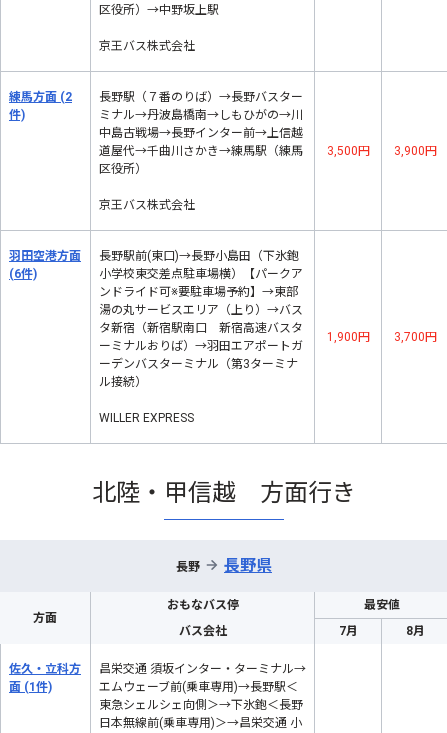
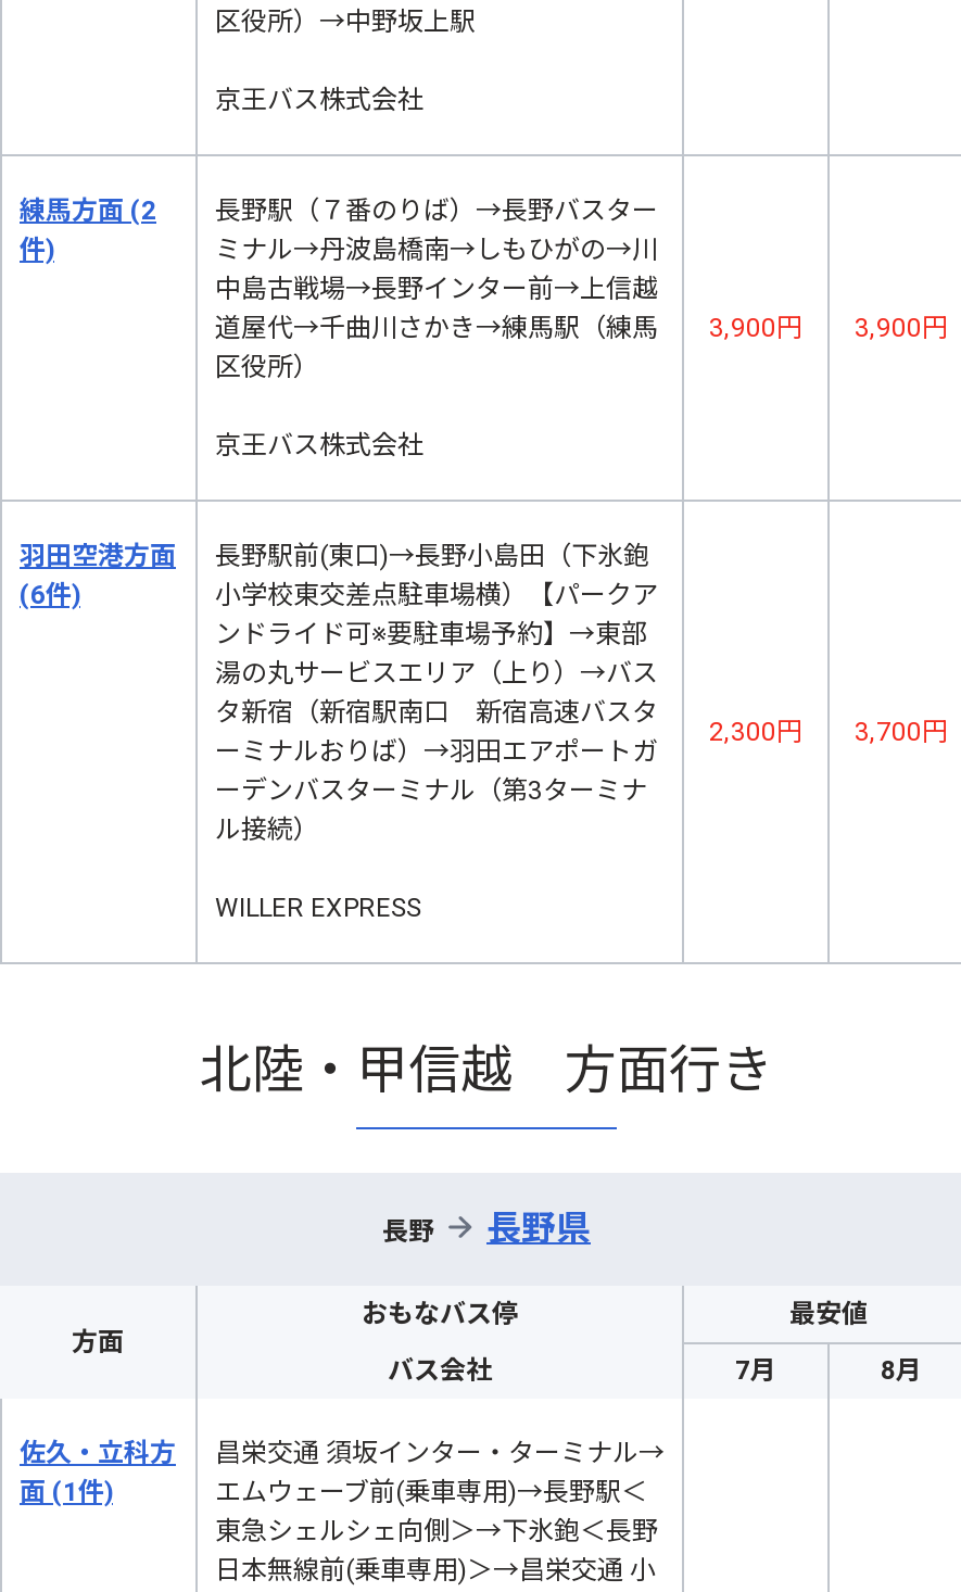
- 3,500円
+ 3,900円

- 1,900円 3,700円
+ 2,300円 3,700円
